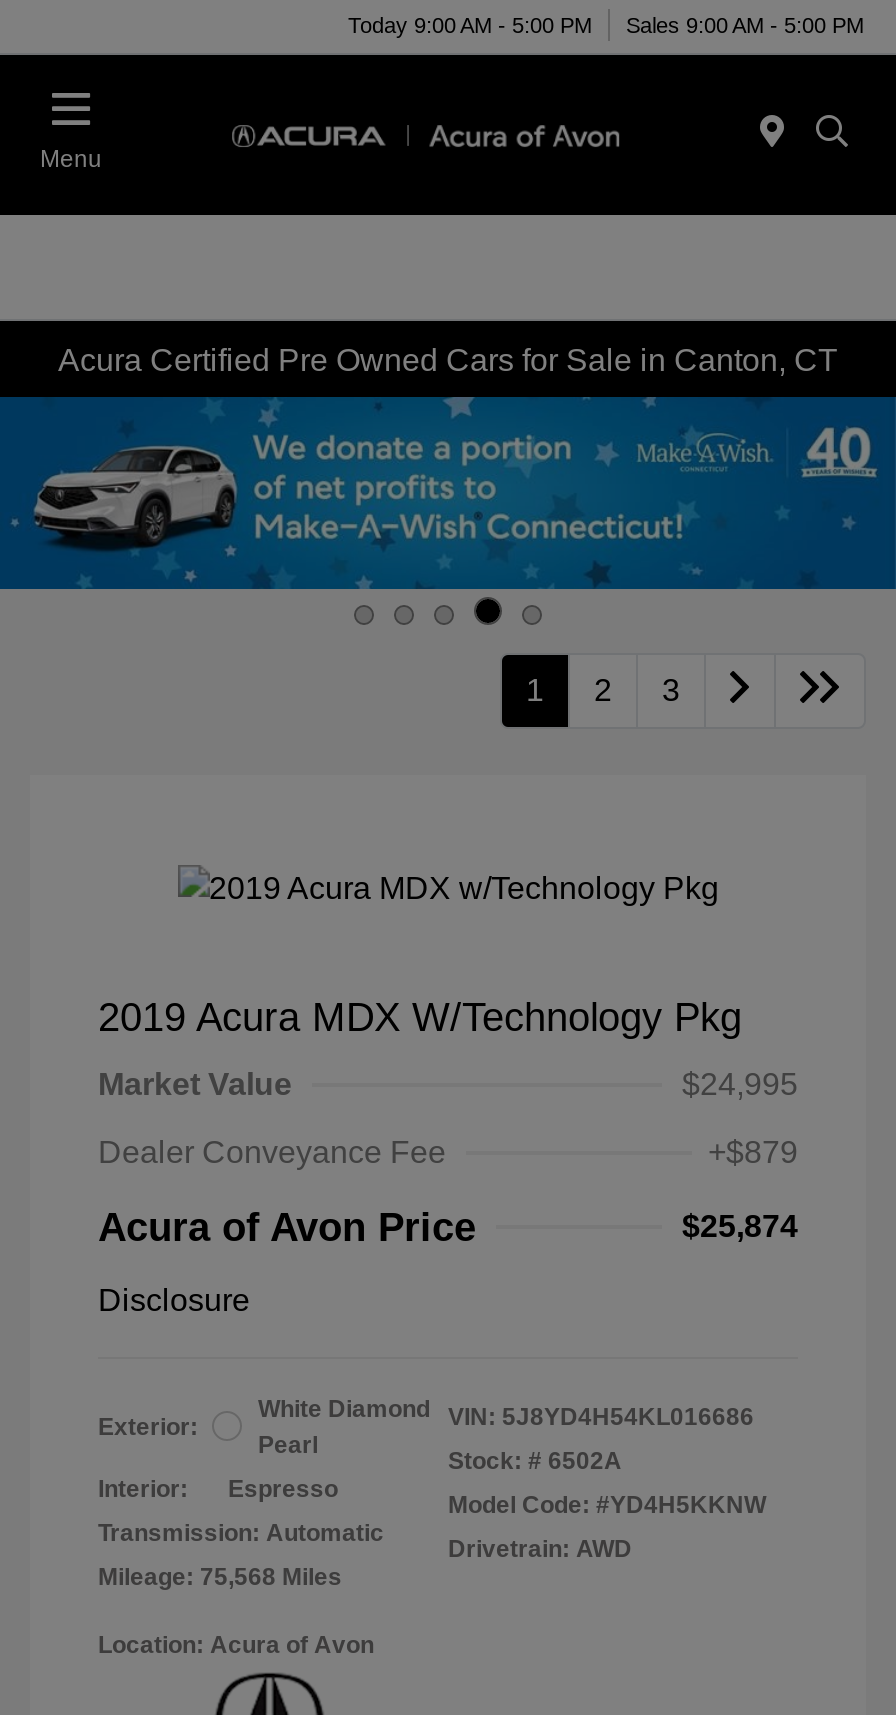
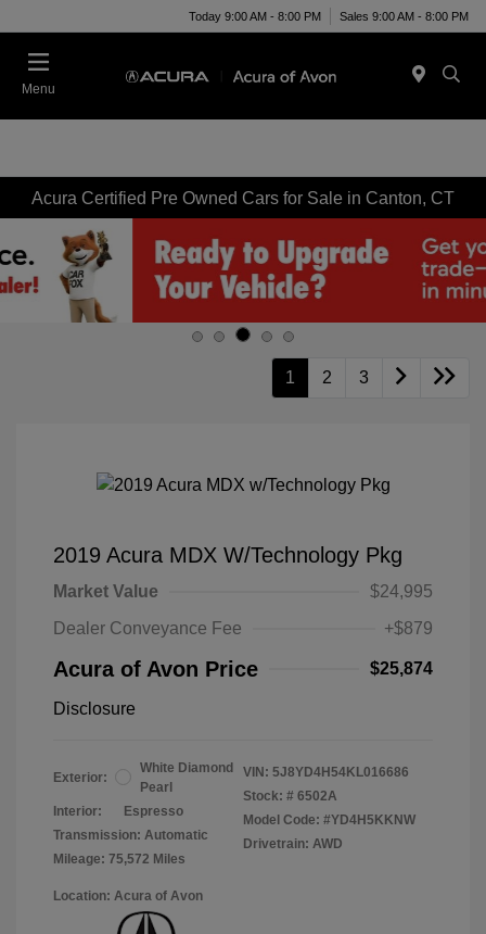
- Today 9:00 AM - 5:00 PM
+ Today 9:00 AM - 8:00 PM

- Sales 9:00 AM - 5:00 PM
+ Sales 9:00 AM - 8:00 PM

- [image]
+ [image]

- Mileage: 75,568 Miles
+ Mileage: 75,572 Miles
